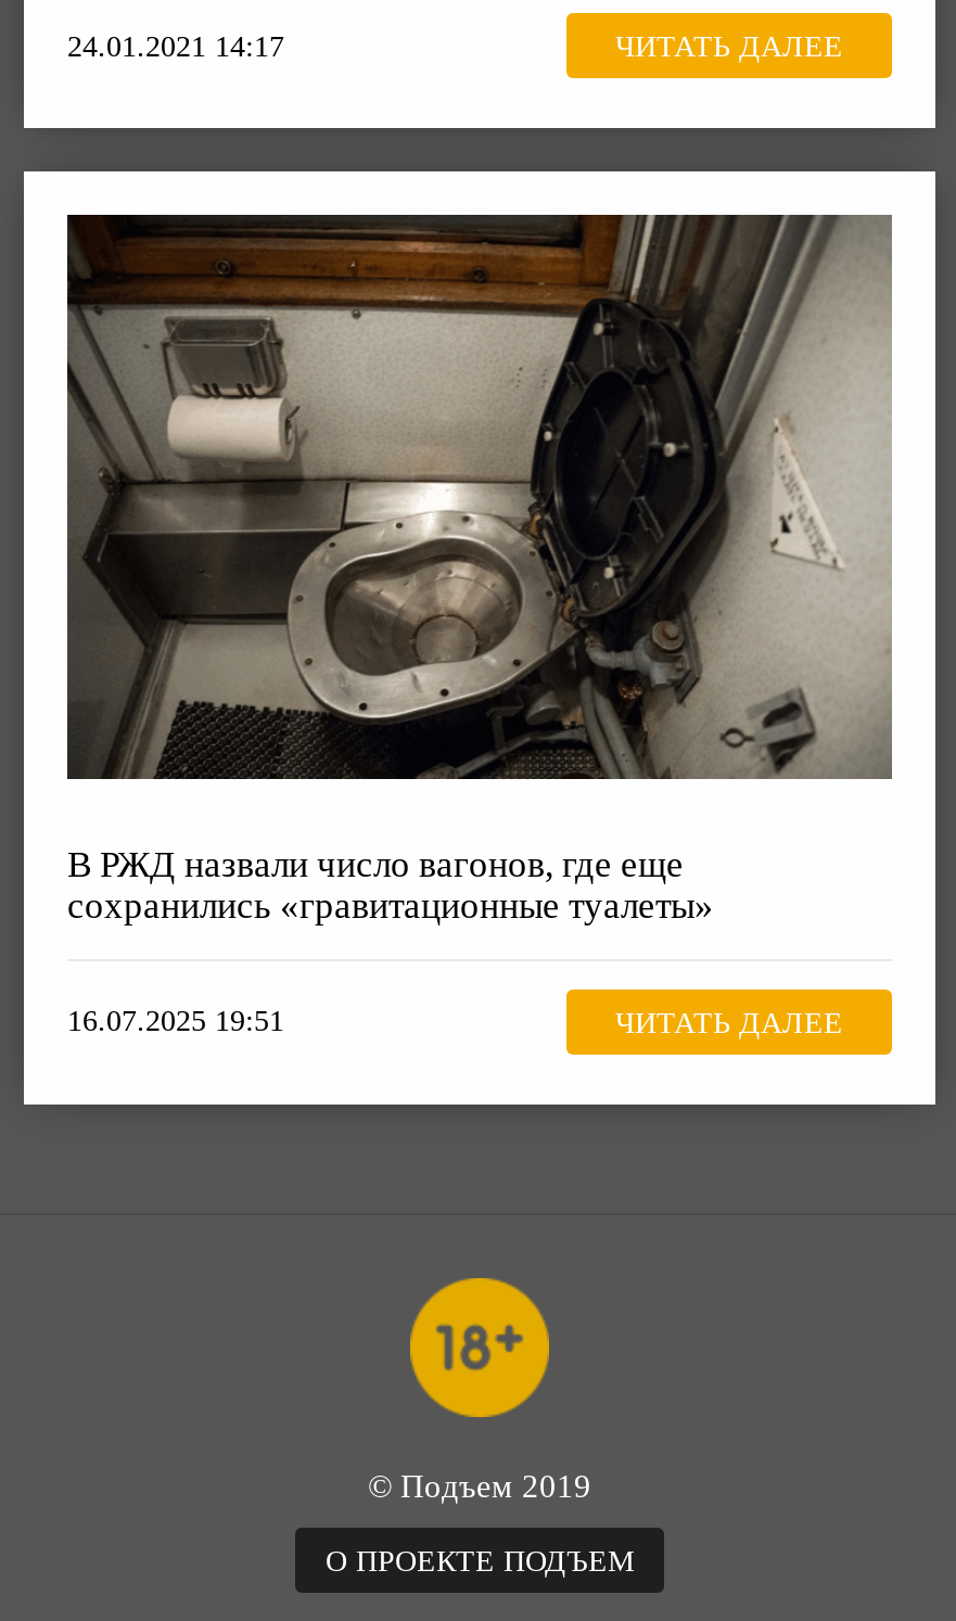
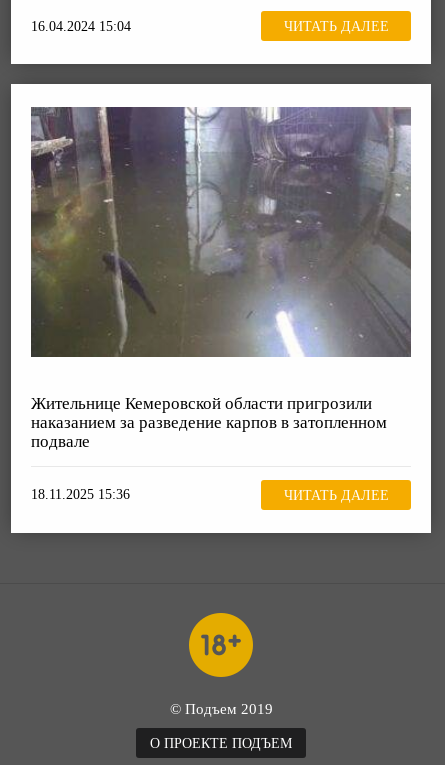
- 24.01.2021 14:17
+ 16.04.2024 15:04

- [image]
- В РЖД назвали число вагонов, где еще
- сохранились «гравитационные туалеты»
+ [image]
+ Жительнице Кемеровской области пригрозили
+ наказанием за разведение карпов в затопленном
+ подвале

- 16.07.2025 19:51
+ 18.11.2025 15:36
